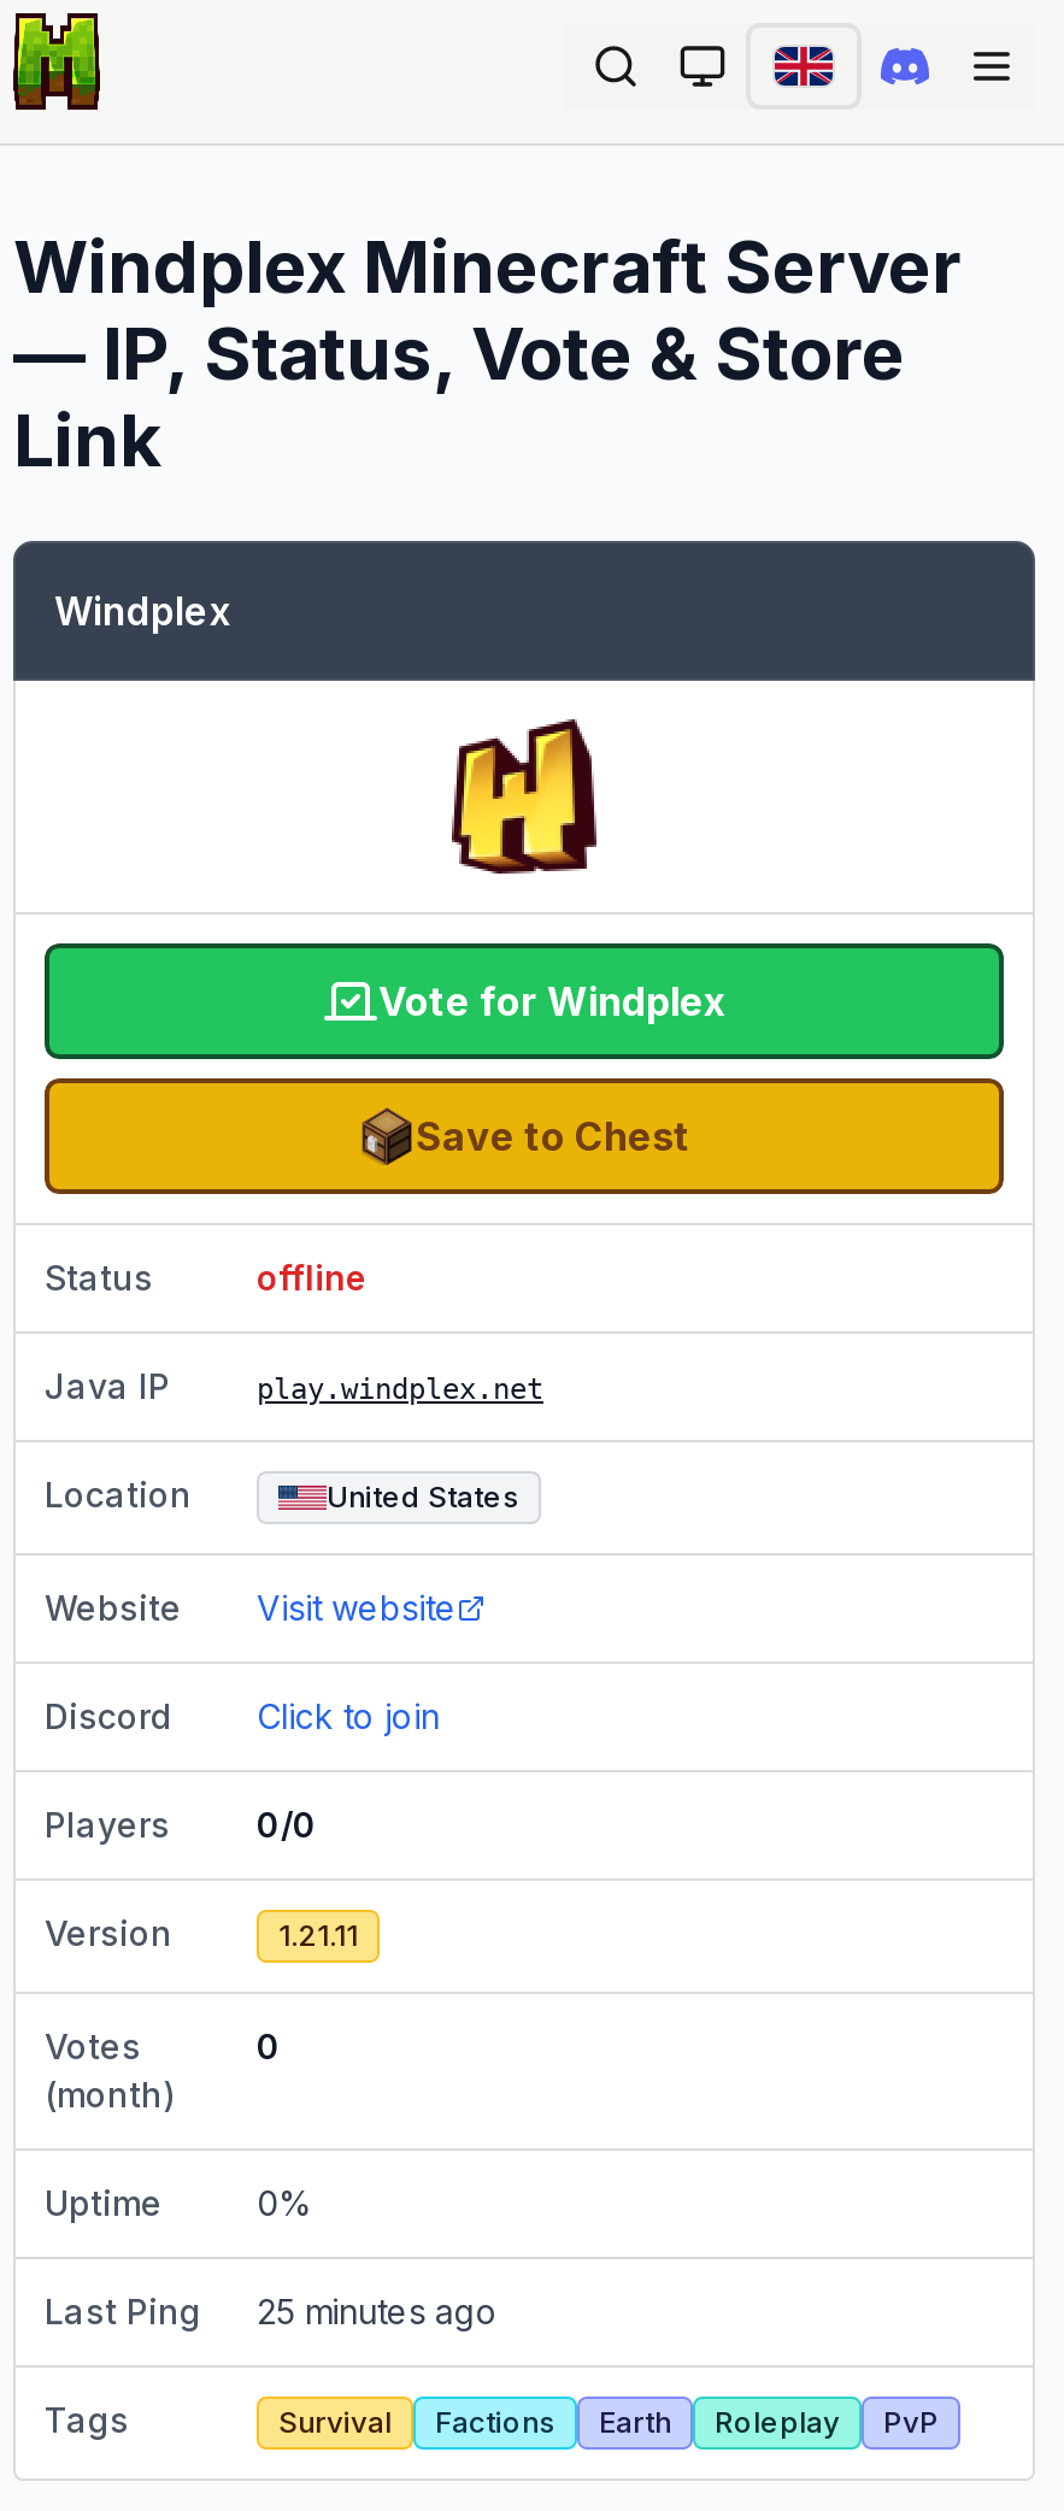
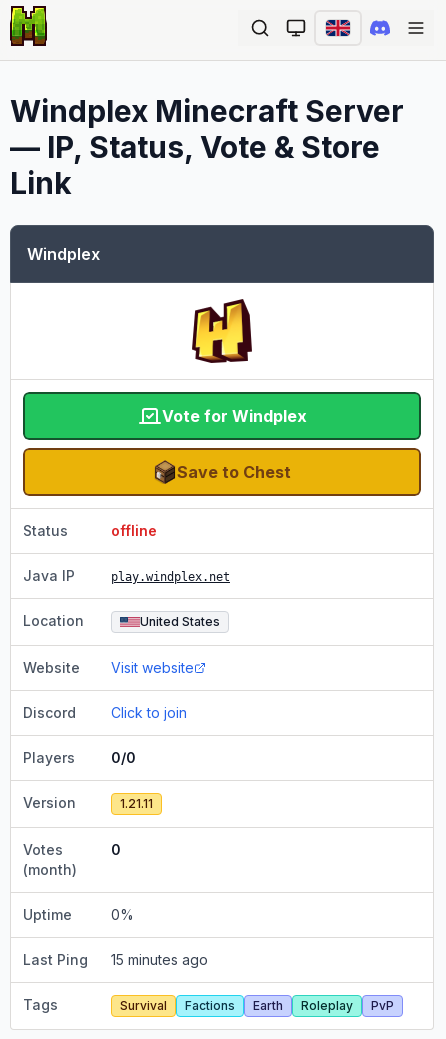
- Last Ping 25 minutes ago
+ Last Ping 15 minutes ago
